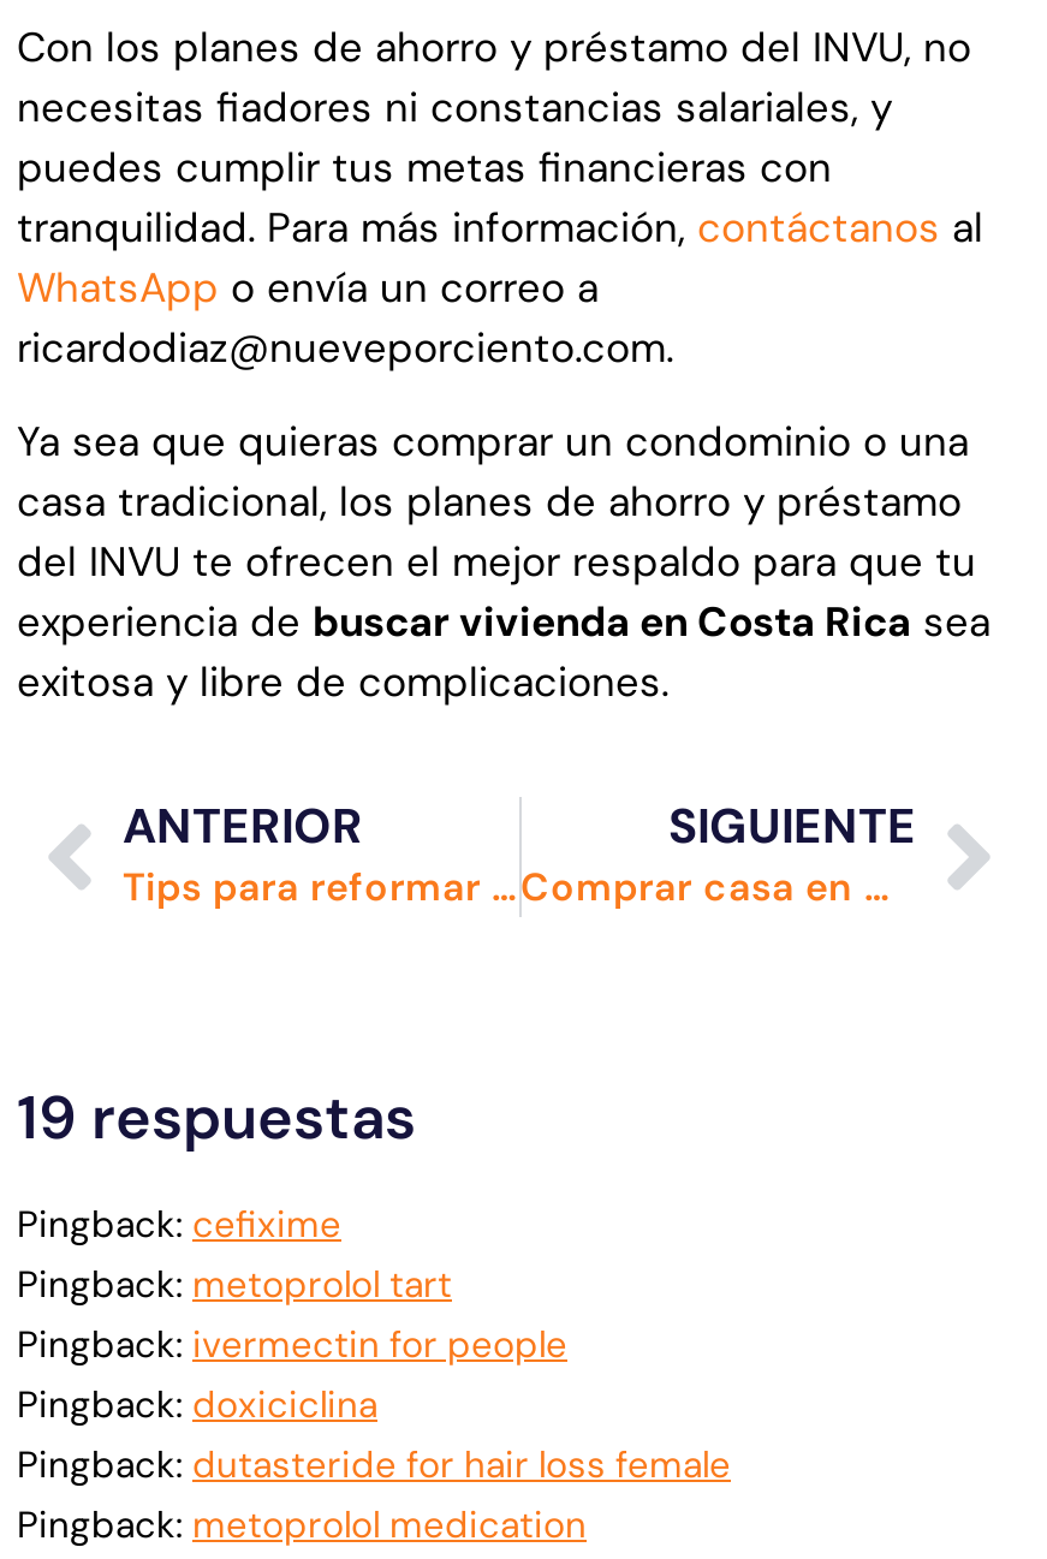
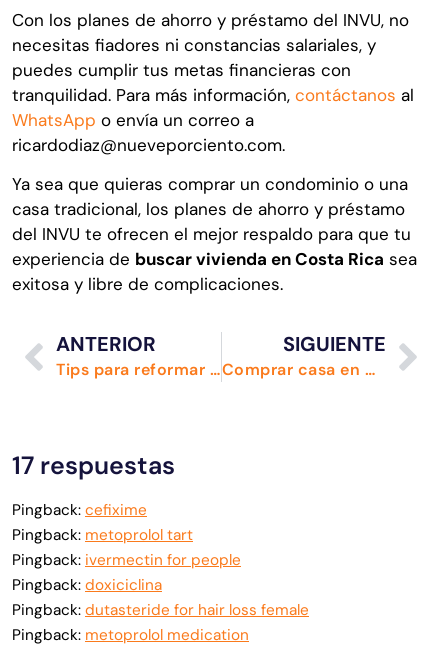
- 19 respuestas
+ 17 respuestas
